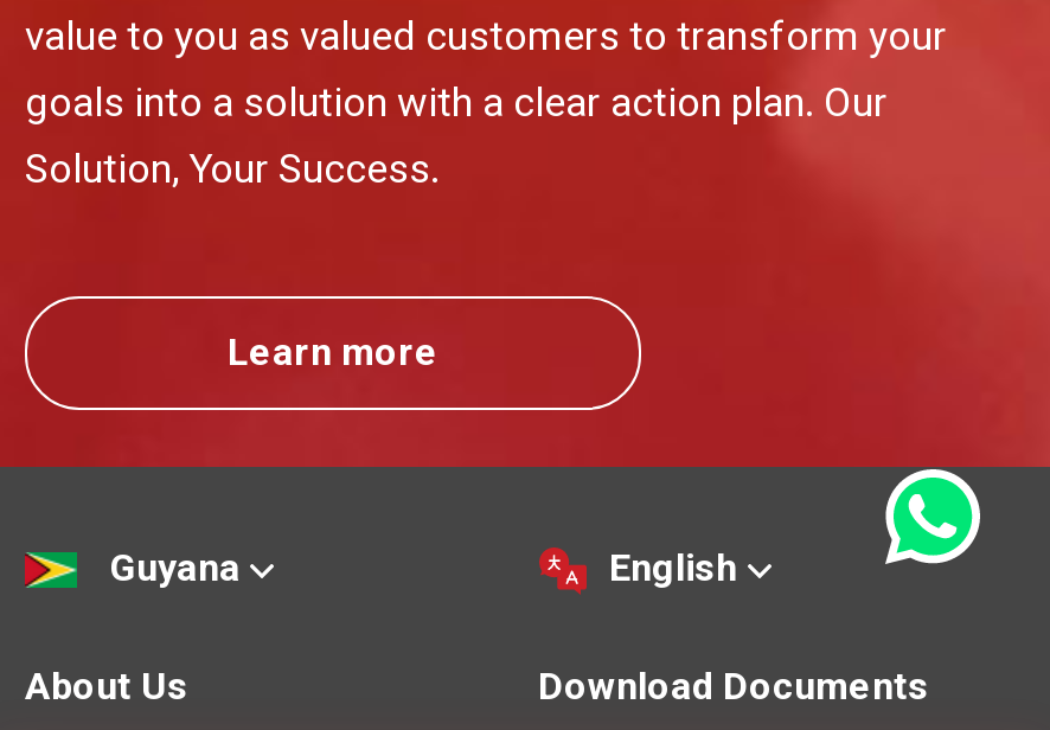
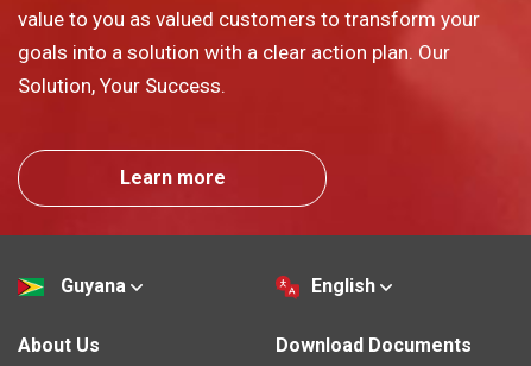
- [image]
